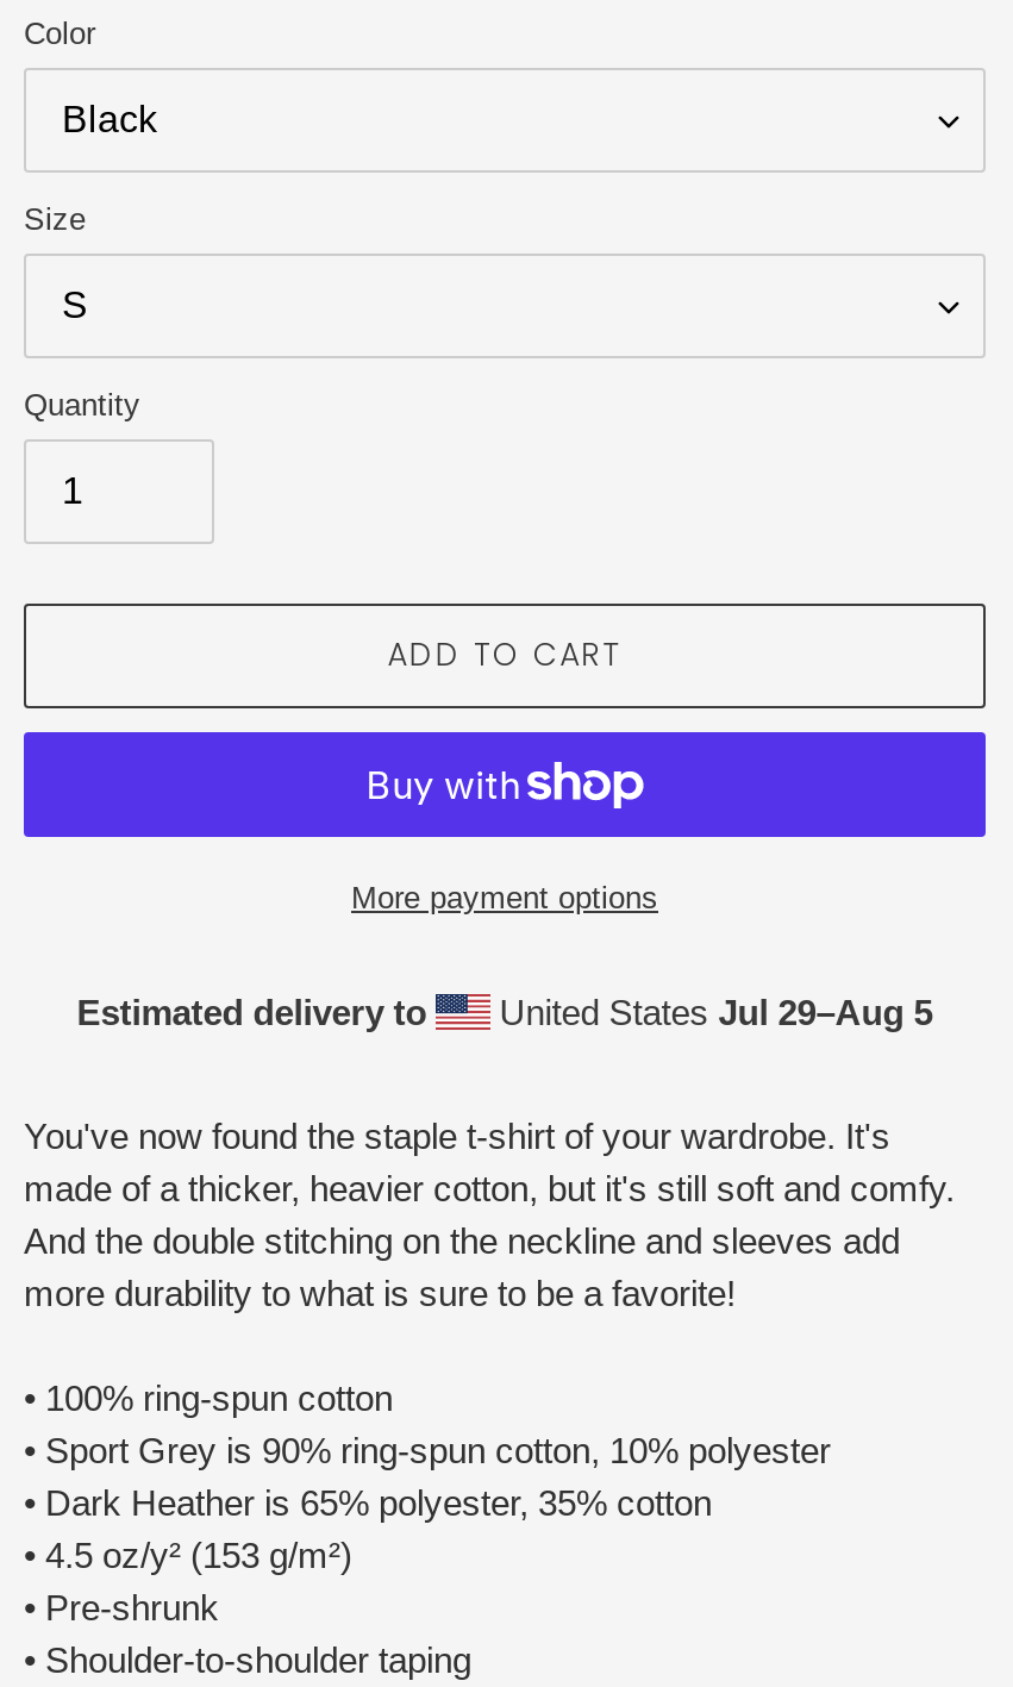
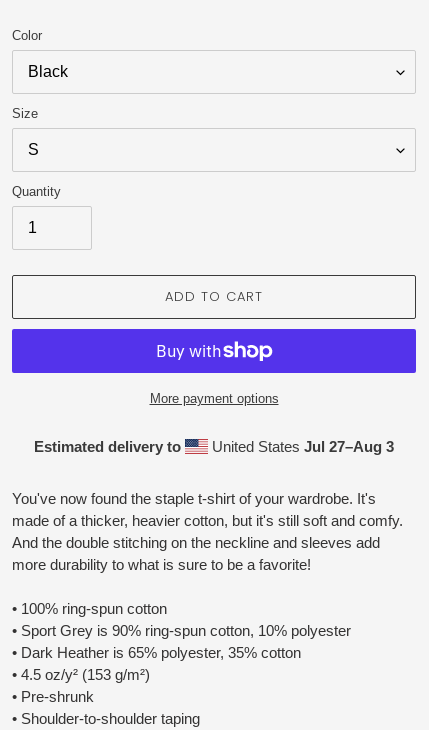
- United States Jul 29–Aug 5
+ United States Jul 27–Aug 3
